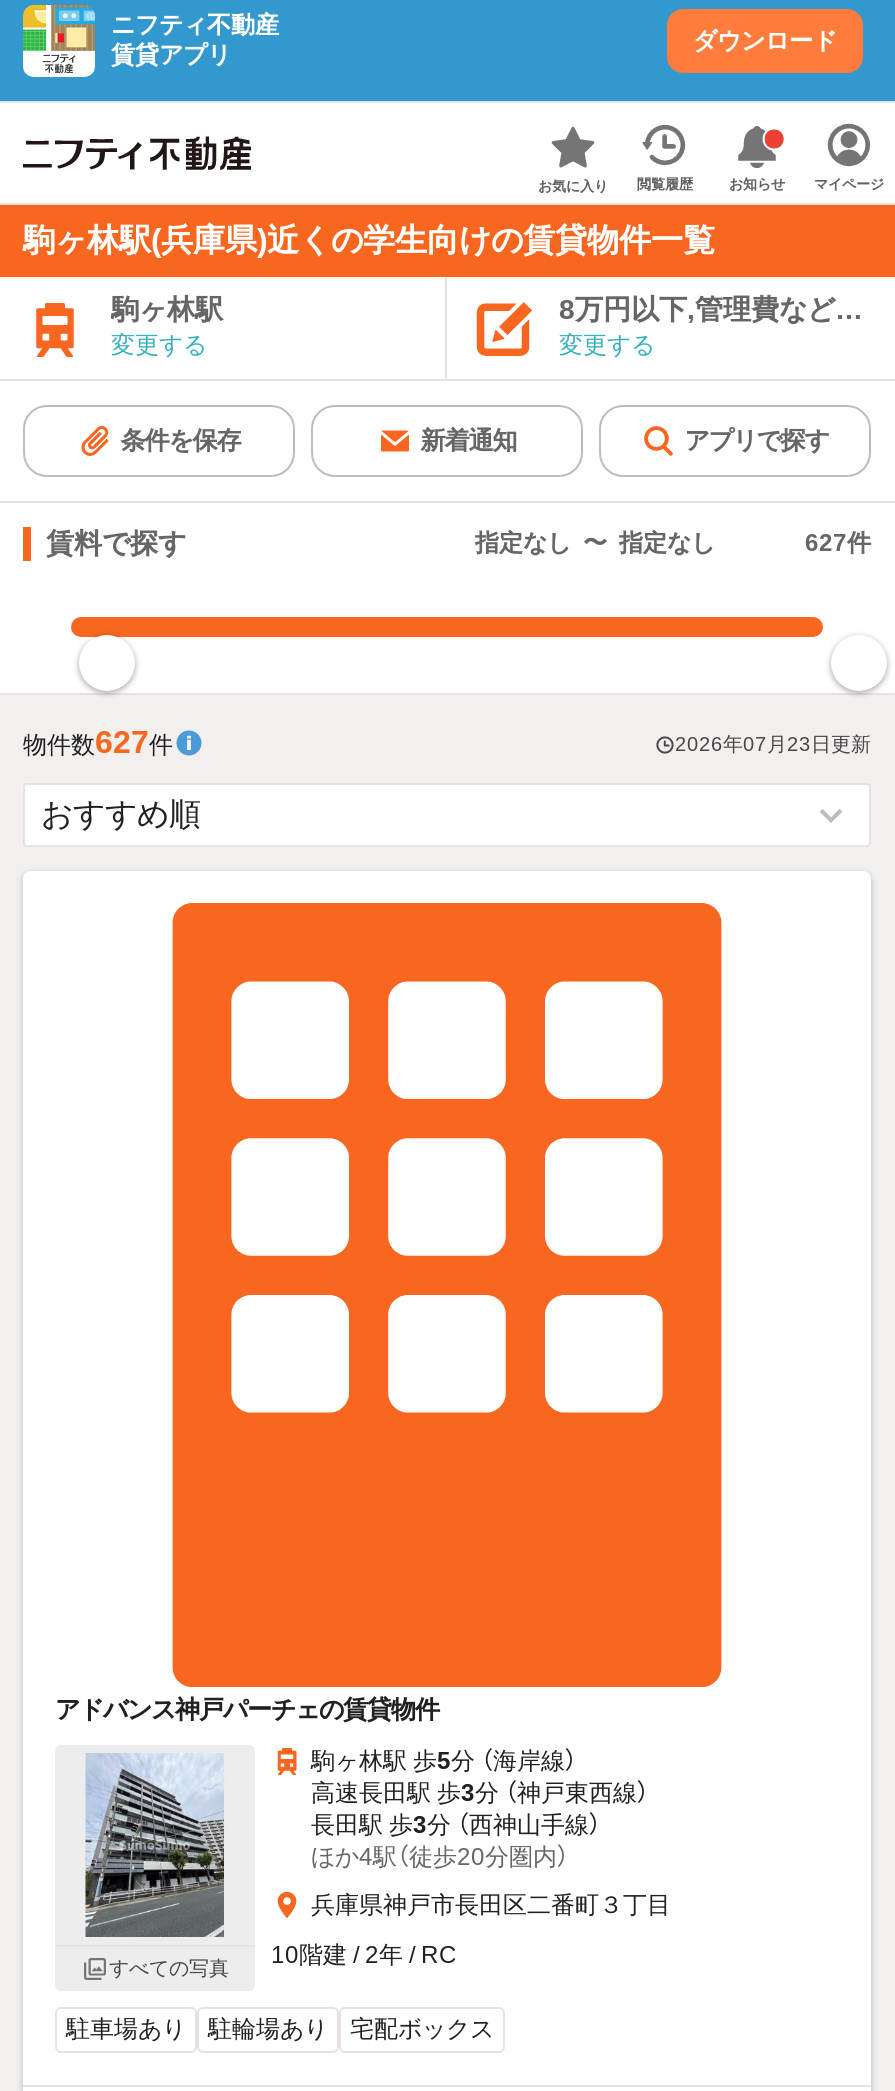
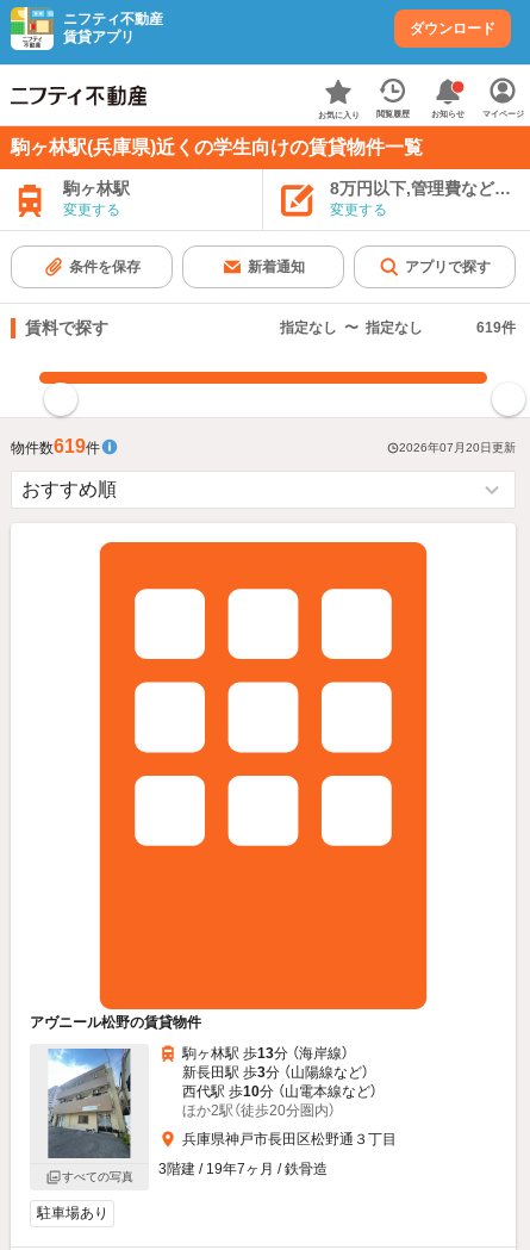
- 627件
+ 619件

- 物件数627件
- 2026年07月23日更新
+ 物件数619件
+ 2026年07月20日更新

- アドバンス神戸パーチェの賃貸物件
+ アヴニール松野の賃貸物件

- [image]
- 10階建 / 2年 / RC
+ [image]
+ 3階建 / 19年7ヶ月 / 鉄骨造

- 駒ヶ林駅 歩5分 （海岸線）
- 高速長田駅 歩3分 （神戸東西線）
- 長田駅 歩3分 （西神山手線）
- ほか4駅（徒歩20分圏内）
+ 駒ヶ林駅 歩13分 （海岸線）
+ 新長田駅 歩3分 （山陽線など）
+ 西代駅 歩10分 （山電本線など）
+ ほか2駅（徒歩20分圏内）

- 兵庫県神戸市長田区二番町３丁目
+ 兵庫県神戸市長田区松野通３丁目

- 駐輪場あり
- 宅配ボックス
